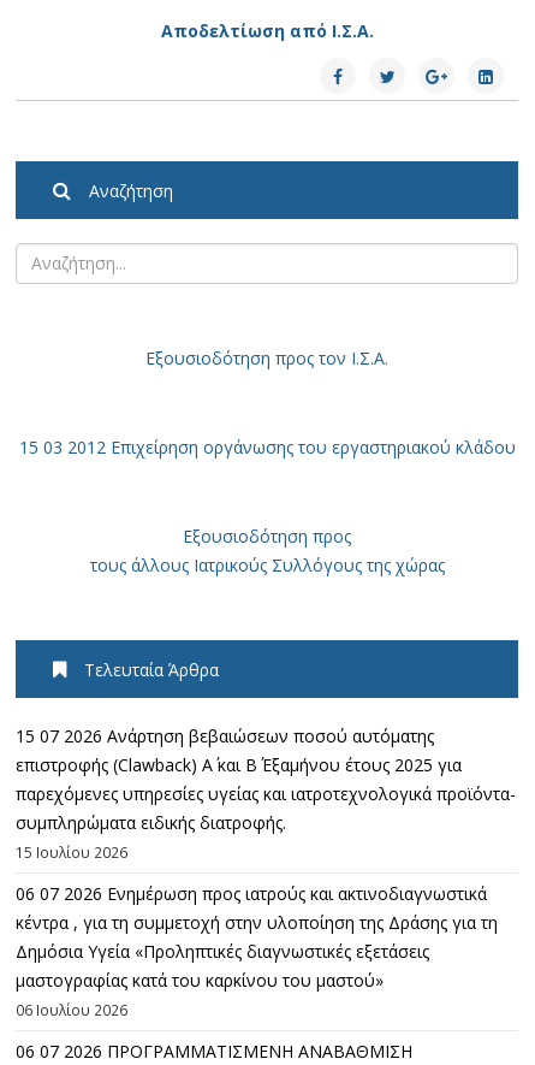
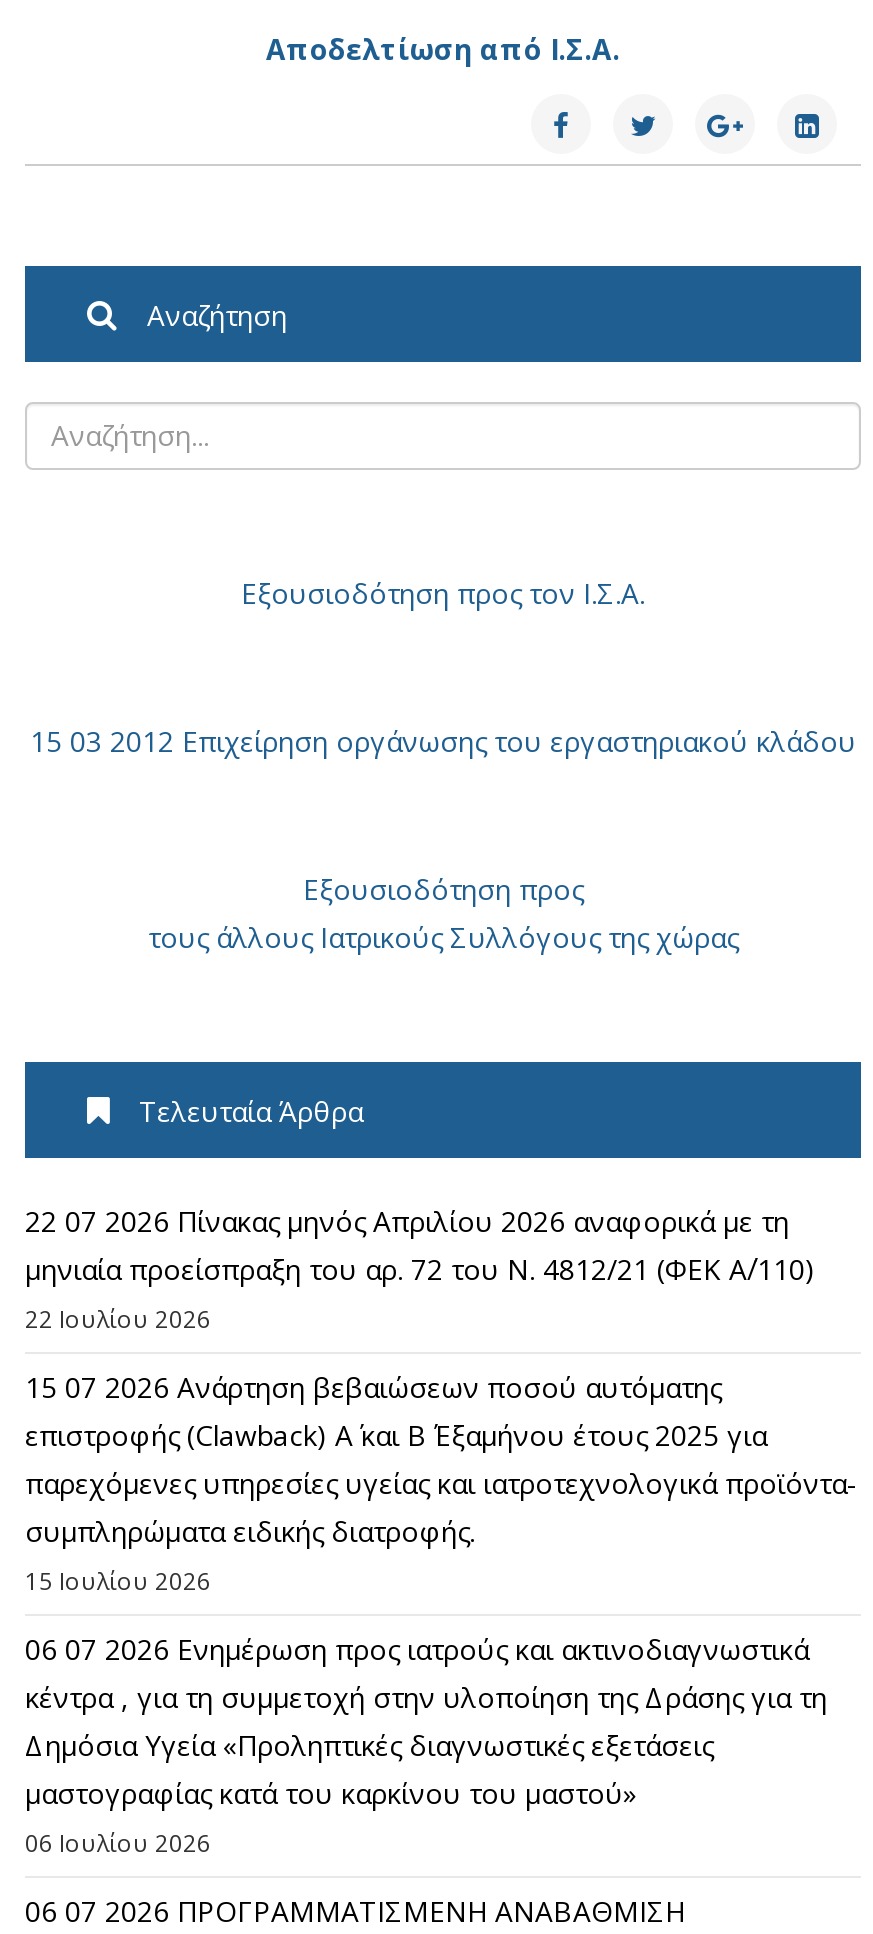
+ 22 07 2026 Πίνακας μηνός Απριλίου 2026 αναφορικά με τη
+ μηνιαία προείσπραξη του αρ. 72 του Ν. 4812/21 (ΦΕΚ Α΄/110)
+ 22 Ιουλίου 2026
